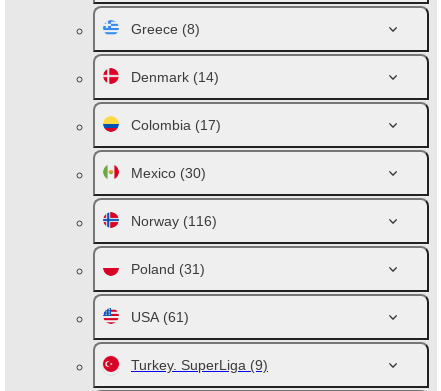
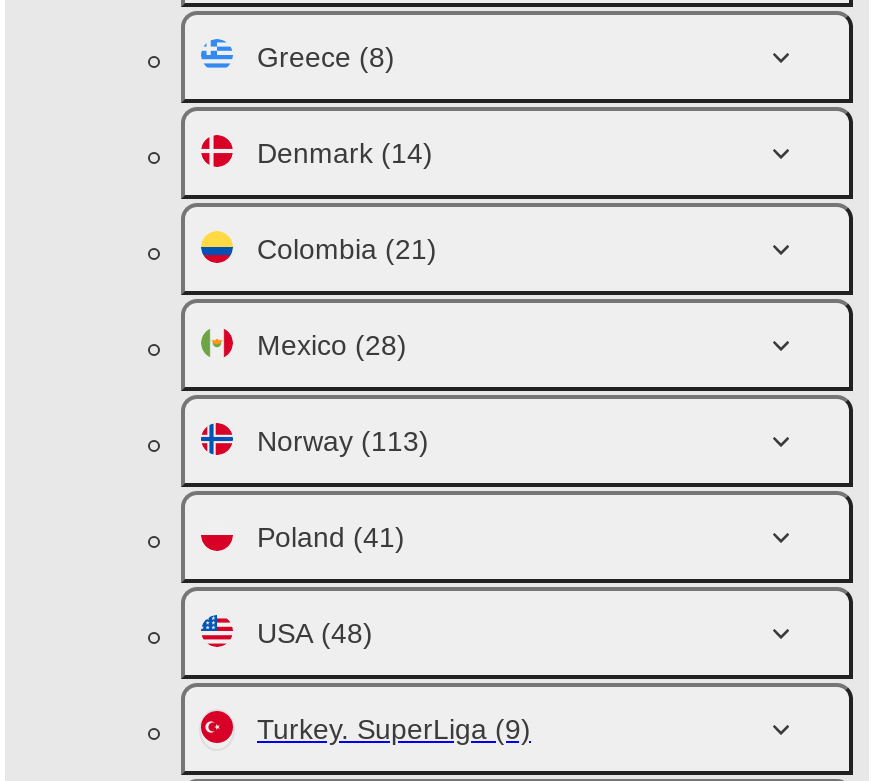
- Colombia (17)
+ Colombia (21)

- Mexico (30)
+ Mexico (28)

- Norway (116)
+ Norway (113)

- Poland (31)
+ Poland (41)

- USA (61)
+ USA (48)
